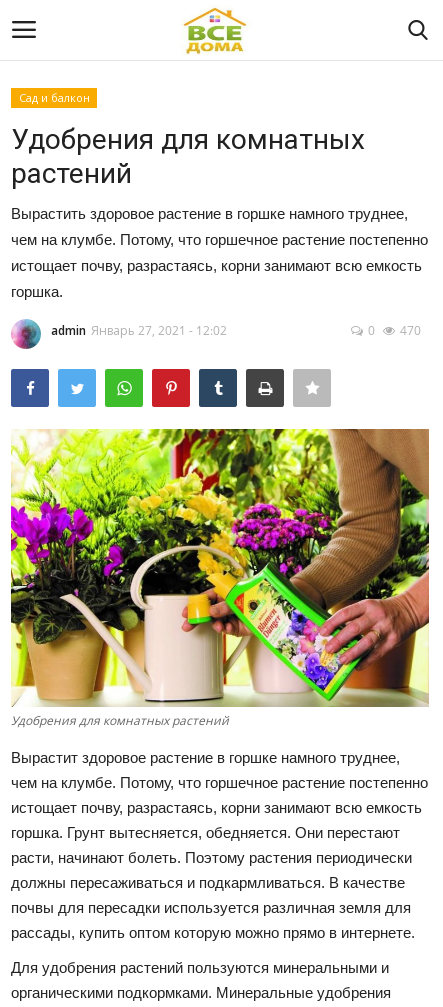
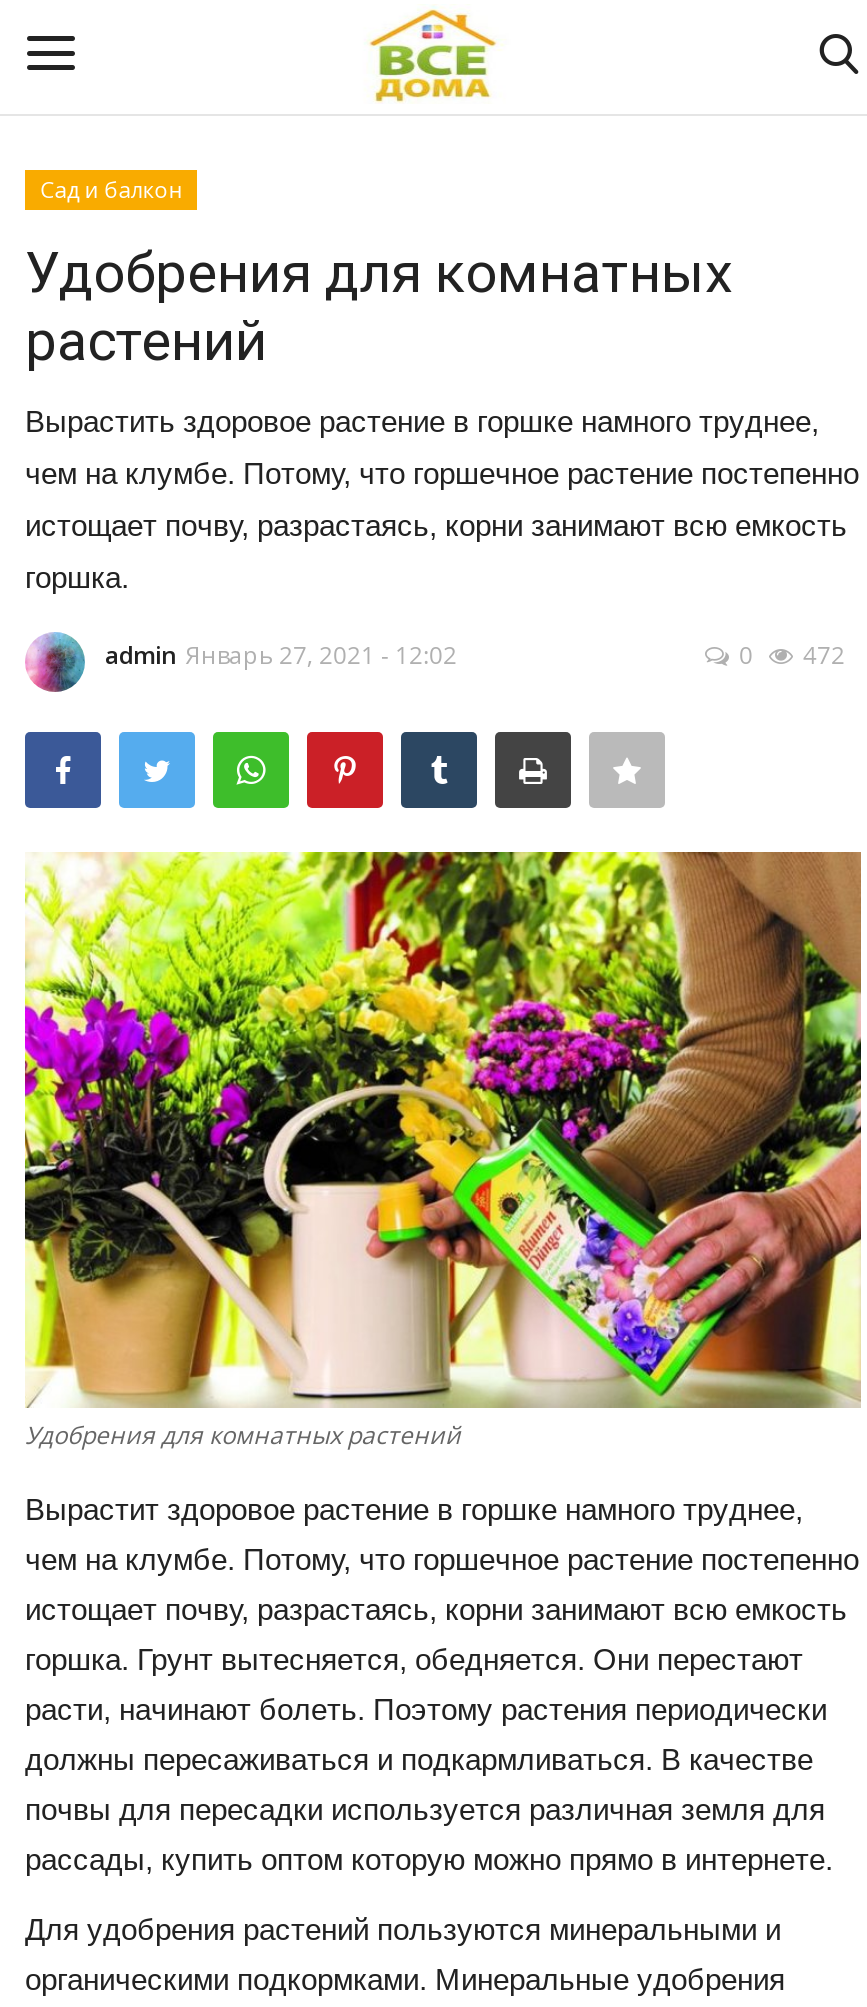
- 0 470
+ 0 472
